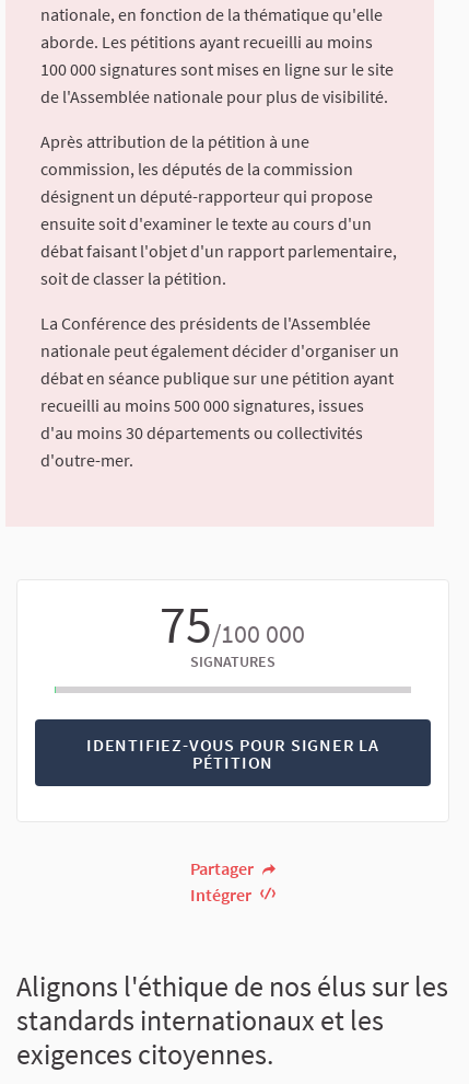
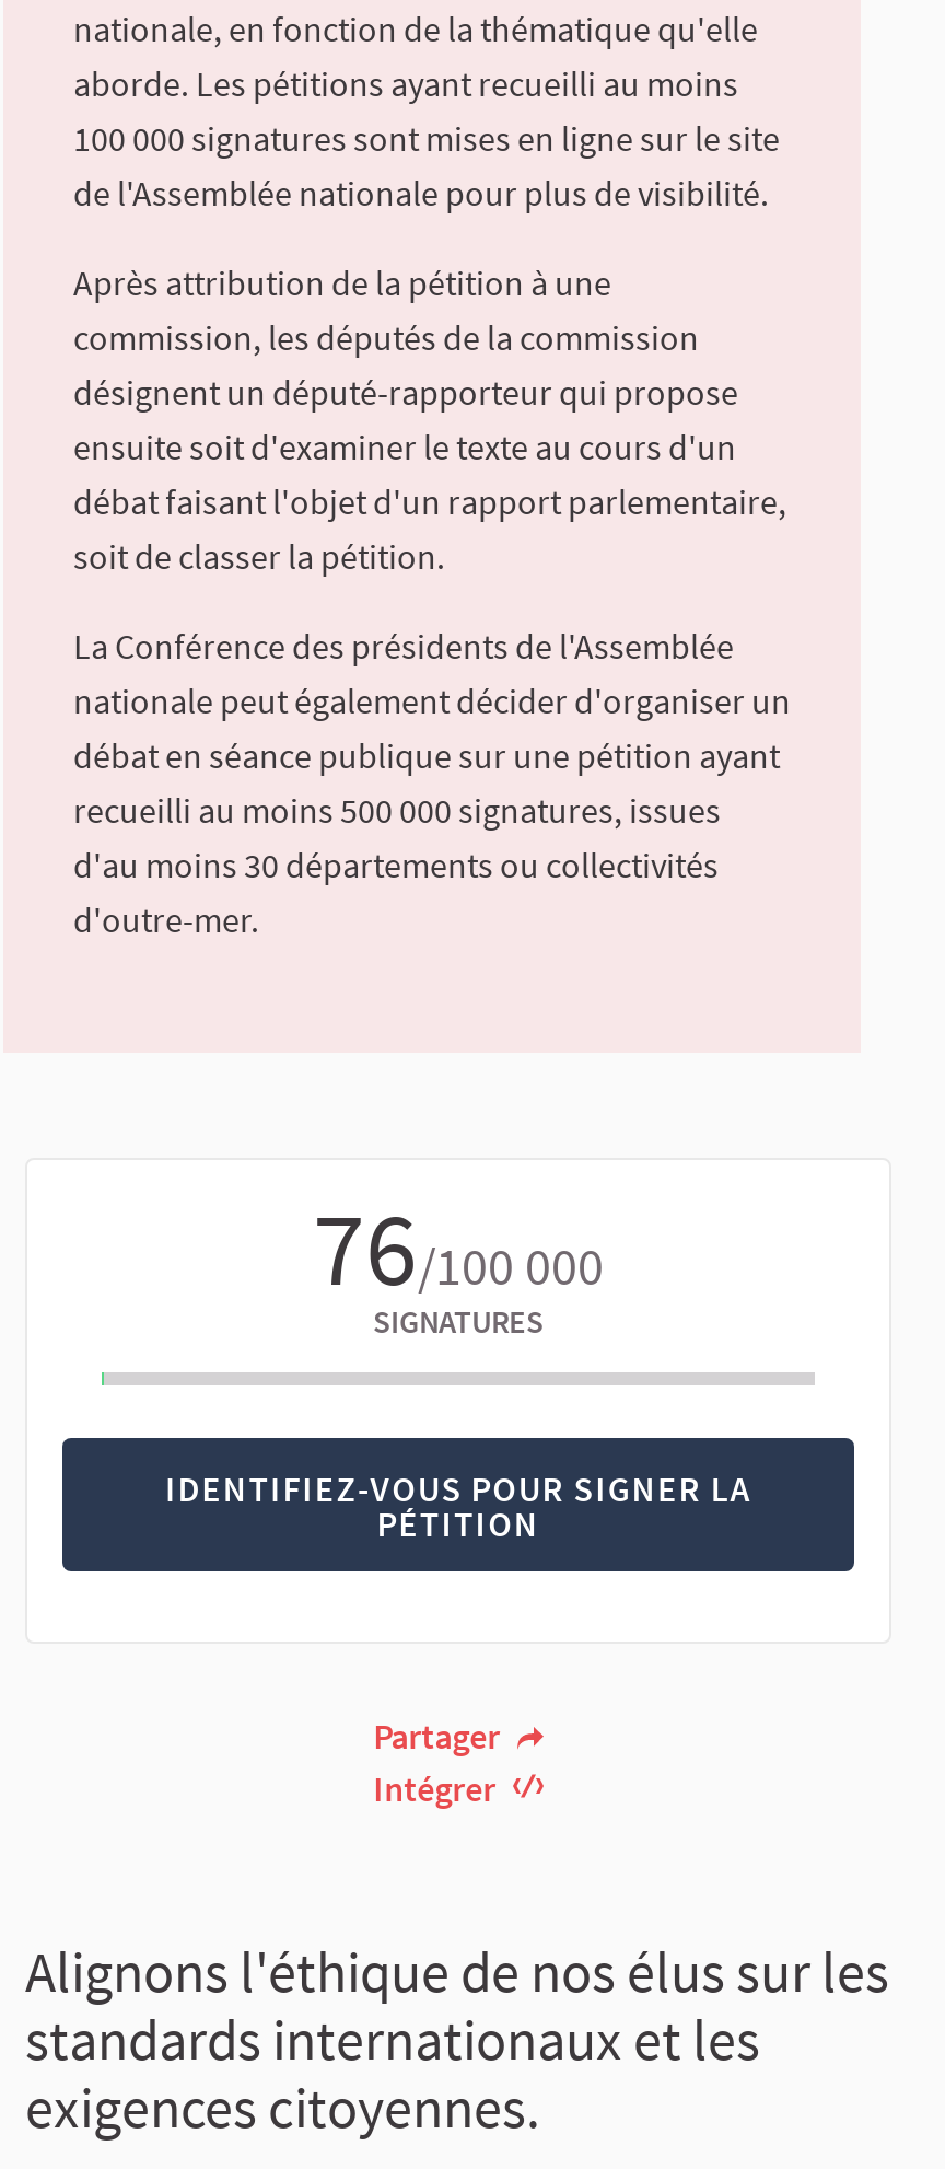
- 75/100 000
+ 76/100 000
